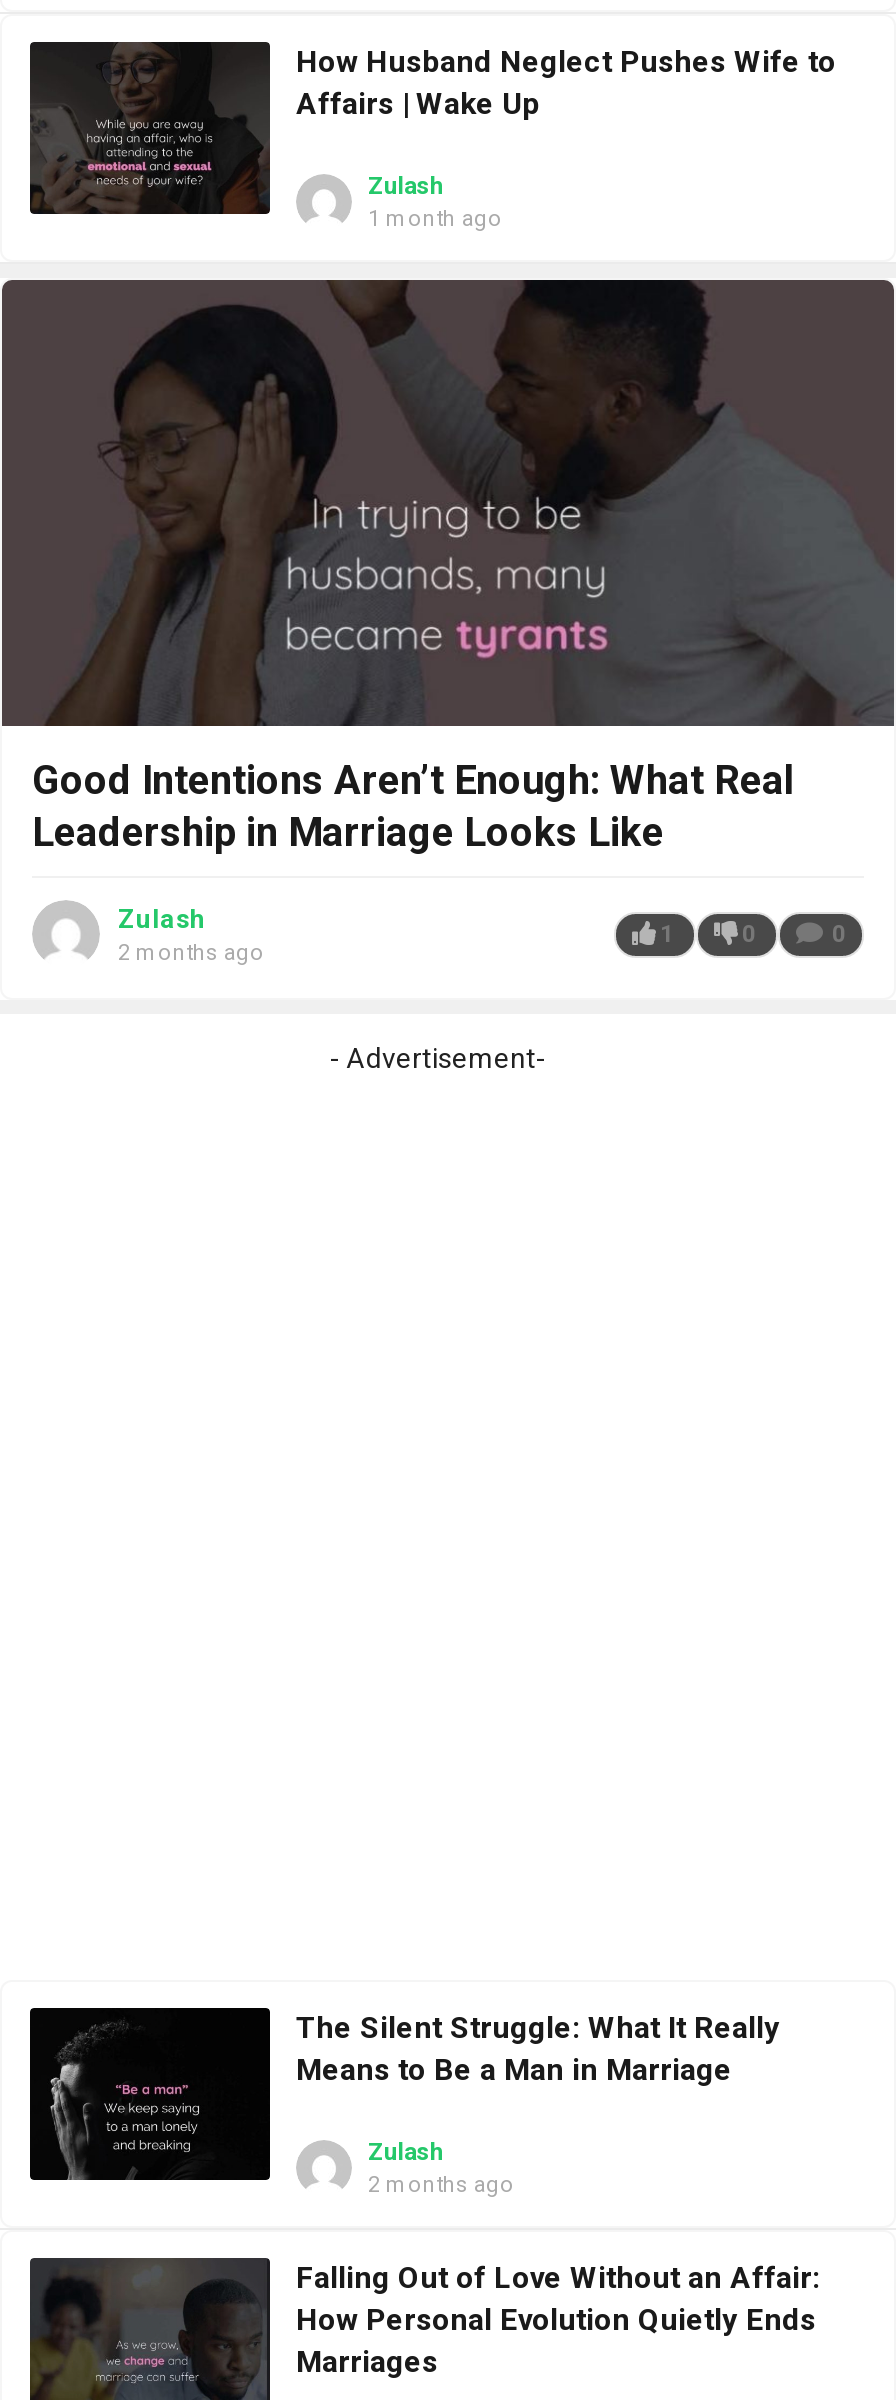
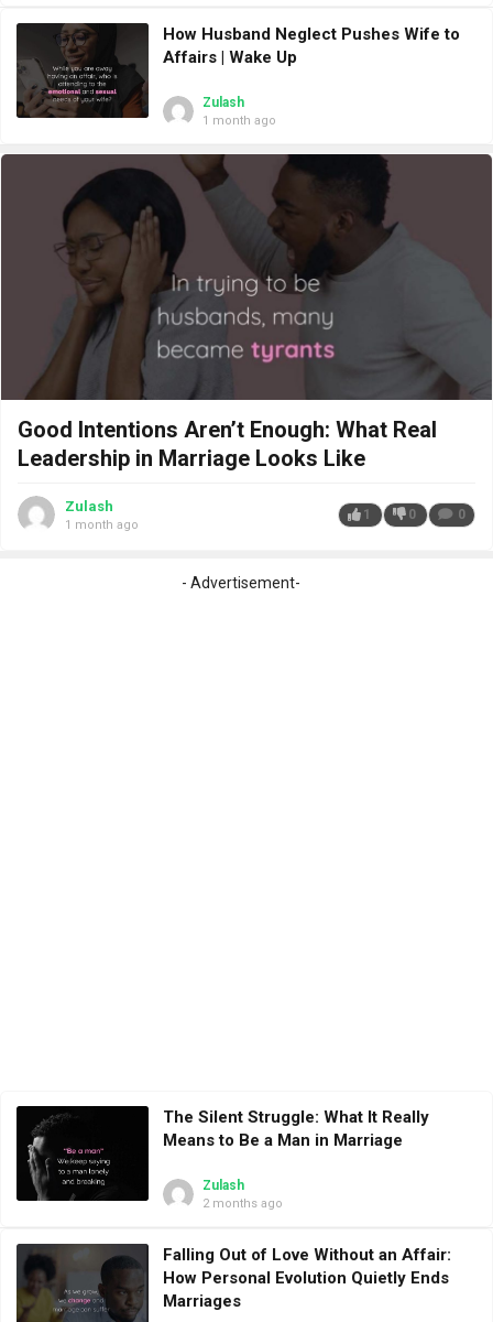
- 2 months ago
+ 1 month ago
